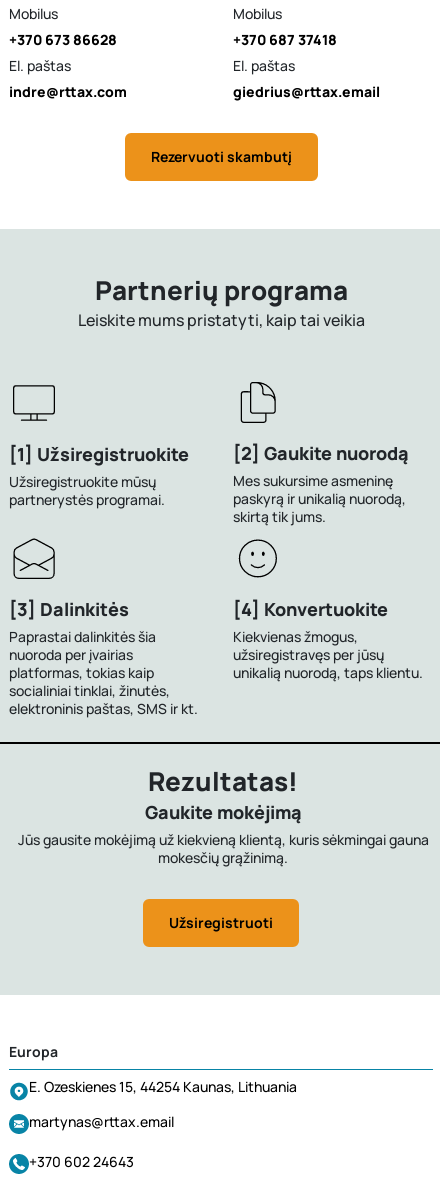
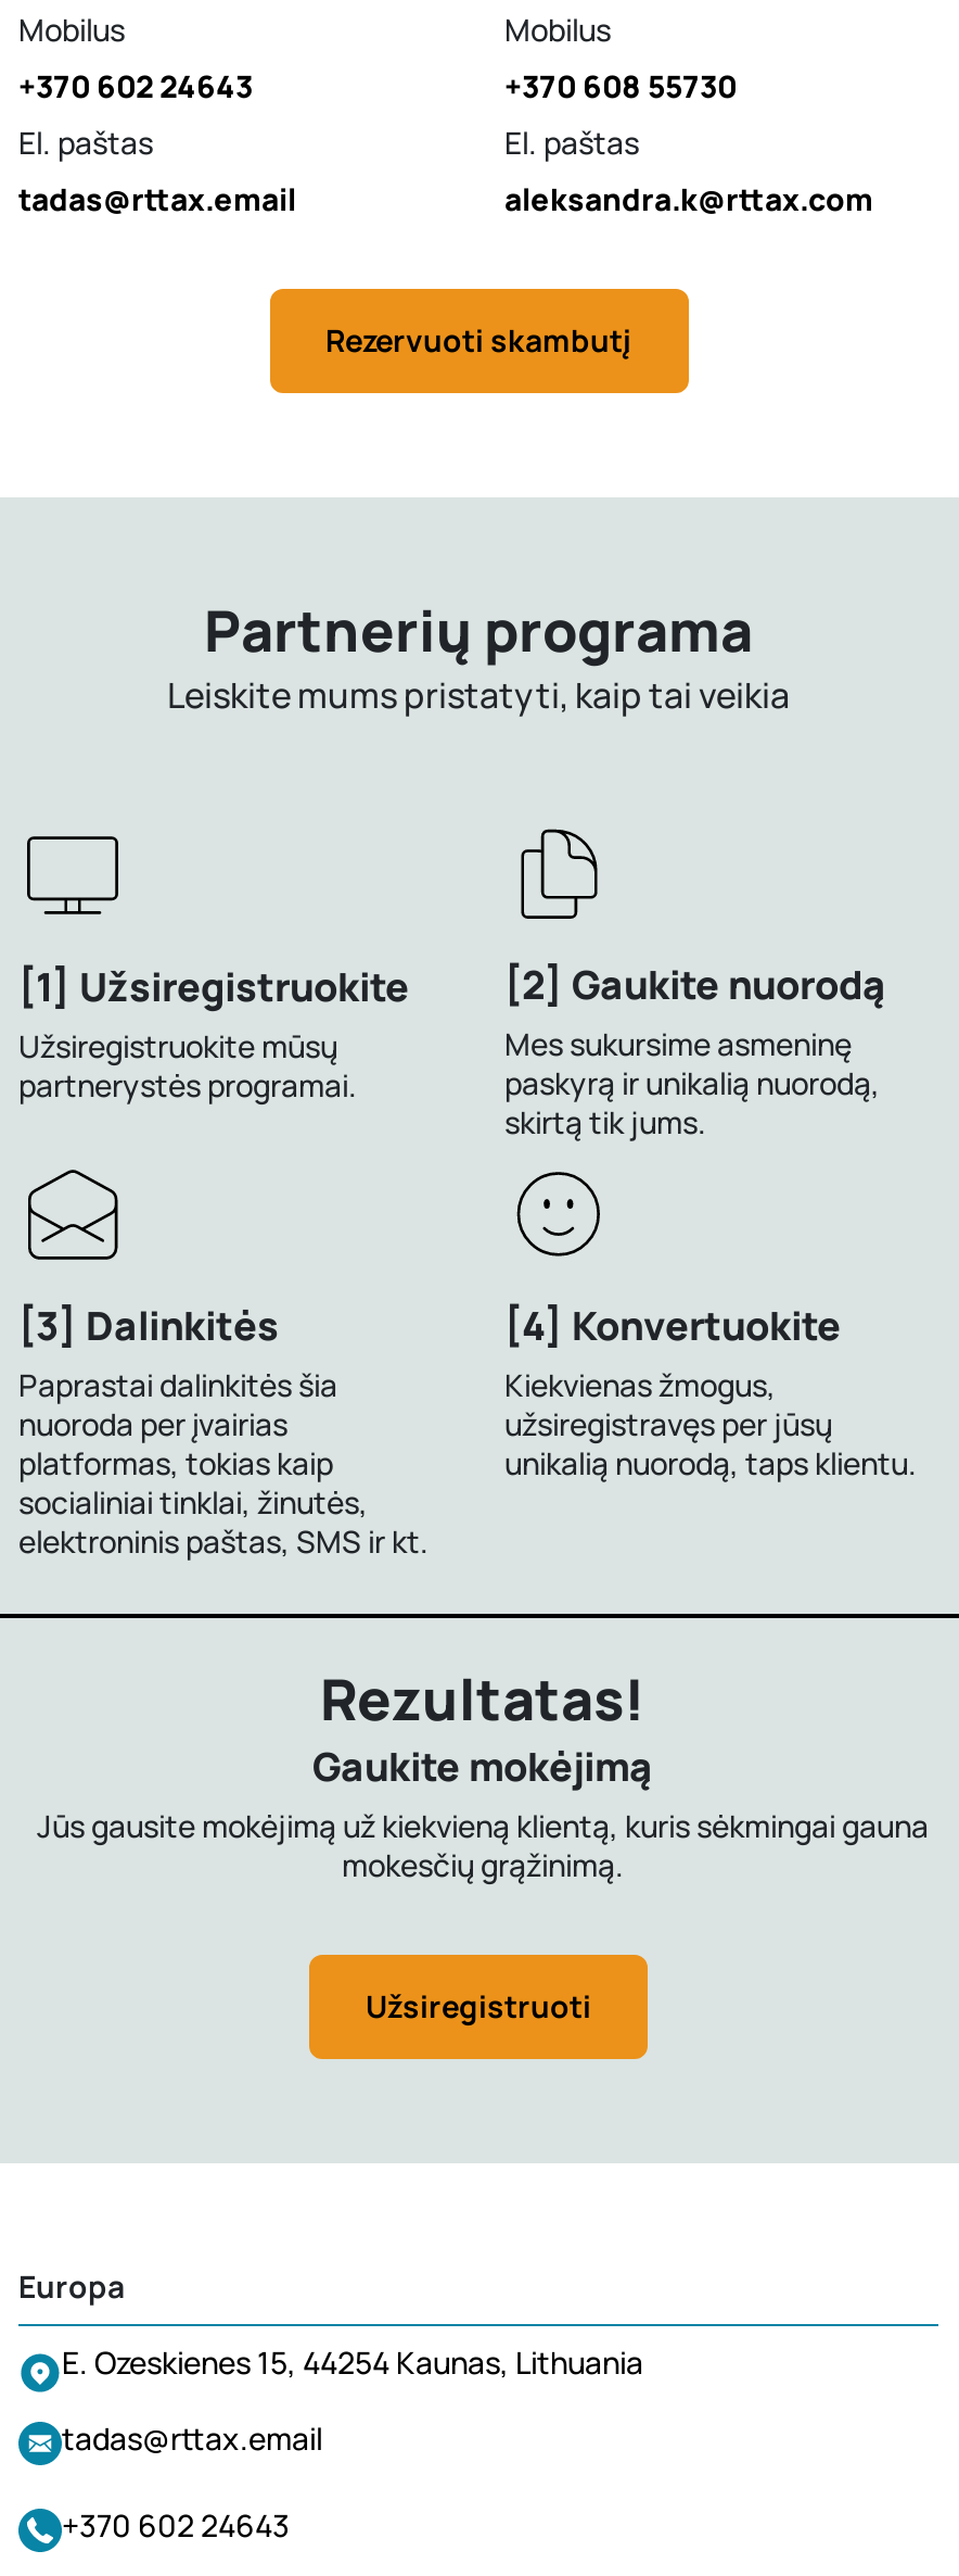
- +370 673 86628
+ +370 602 24643

- +370 687 37418
+ +370 608 55730

- indre@rttax.com
+ tadas@rttax.email

- giedrius@rttax.email
+ aleksandra.k@rttax.com

- martynas@rttax.email
+ tadas@rttax.email
